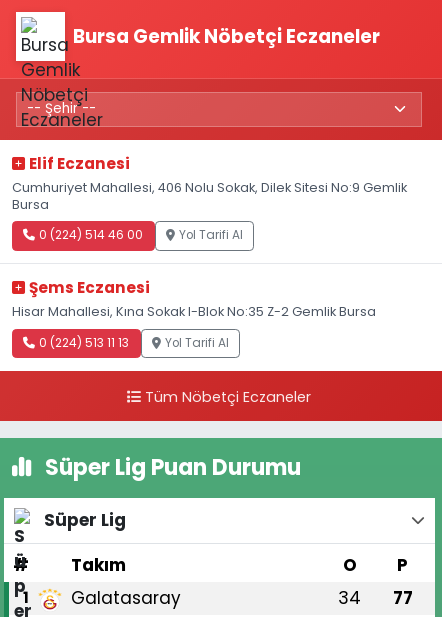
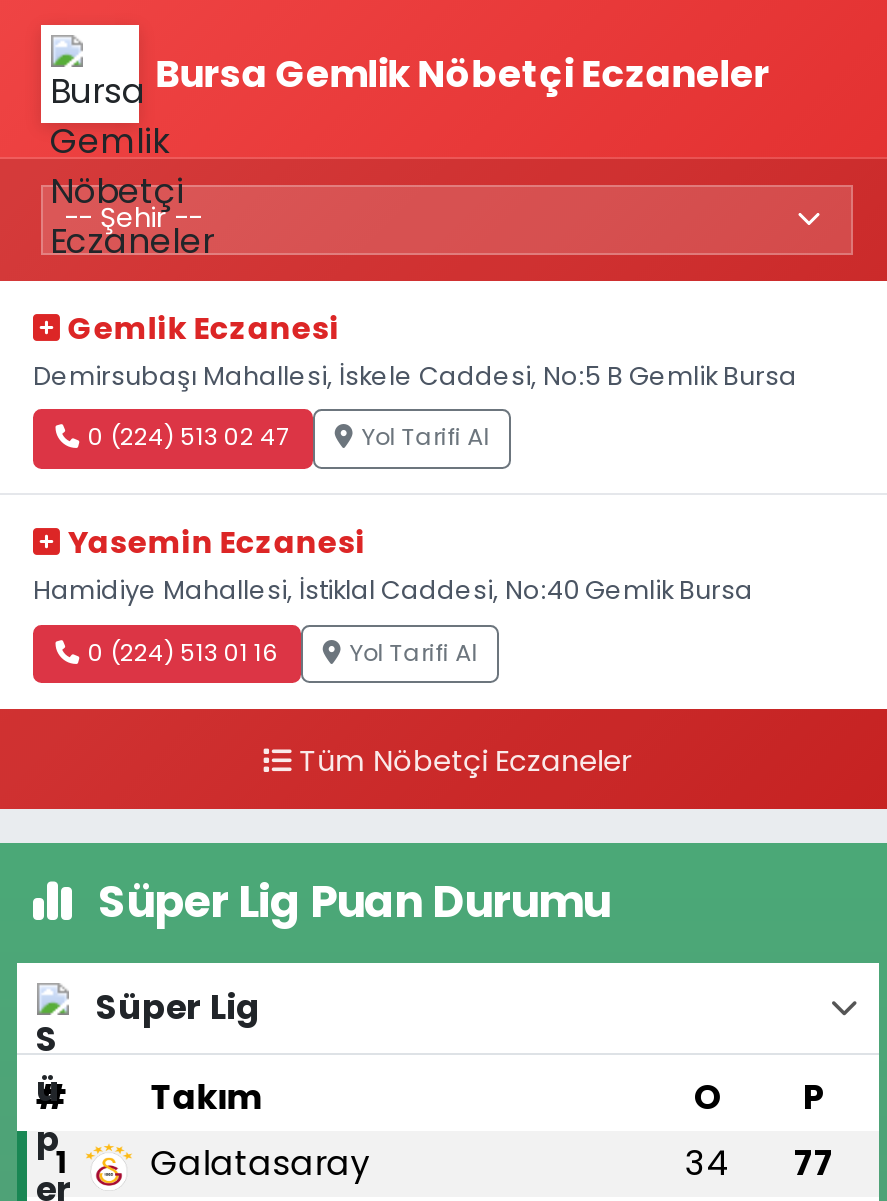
- Elif Eczanesi
- Cumhuriyet Mahallesi, 406 Nolu Sokak, Dilek Sitesi No:9 Gemlik
- Bursa
+ Gemlik Eczanesi
+ Demirsubaşı Mahallesi, İskele Caddesi, No:5 B Gemlik Bursa

- 0 (224) 514 46 00
+ 0 (224) 513 02 47

- Şems Eczanesi
- Hisar Mahallesi, Kına Sokak I-Blok No:35 Z-2 Gemlik Bursa
+ Yasemin Eczanesi
+ Hamidiye Mahallesi, İstiklal Caddesi, No:40 Gemlik Bursa

- 0 (224) 513 11 13
+ 0 (224) 513 01 16
